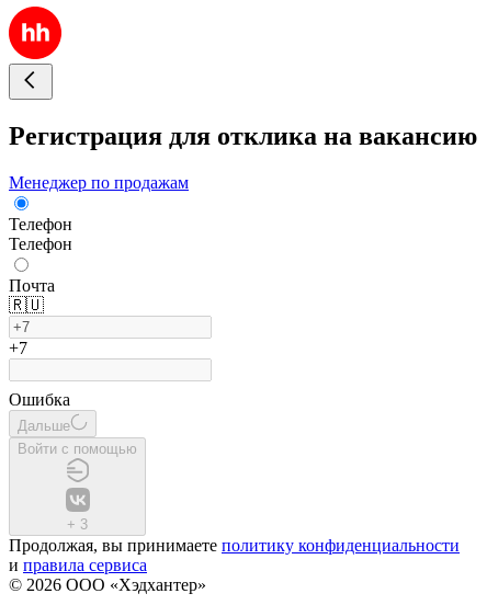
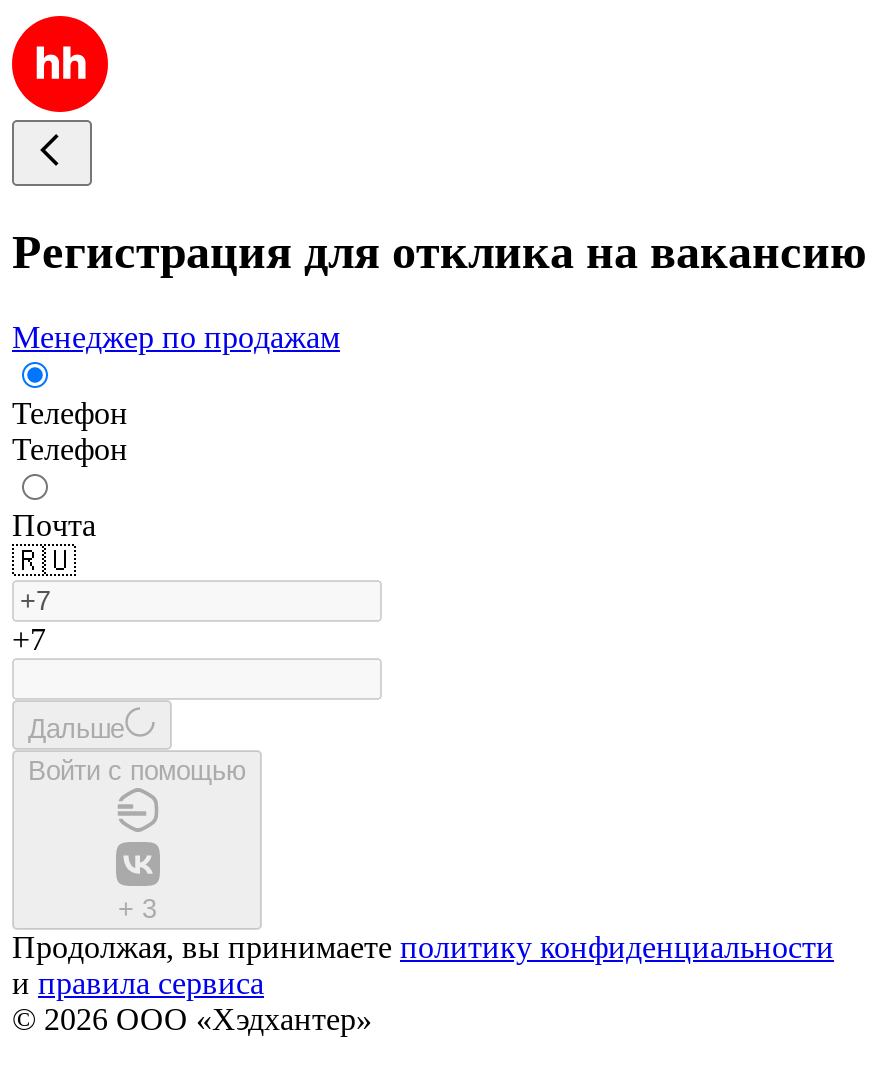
- Ошибка
